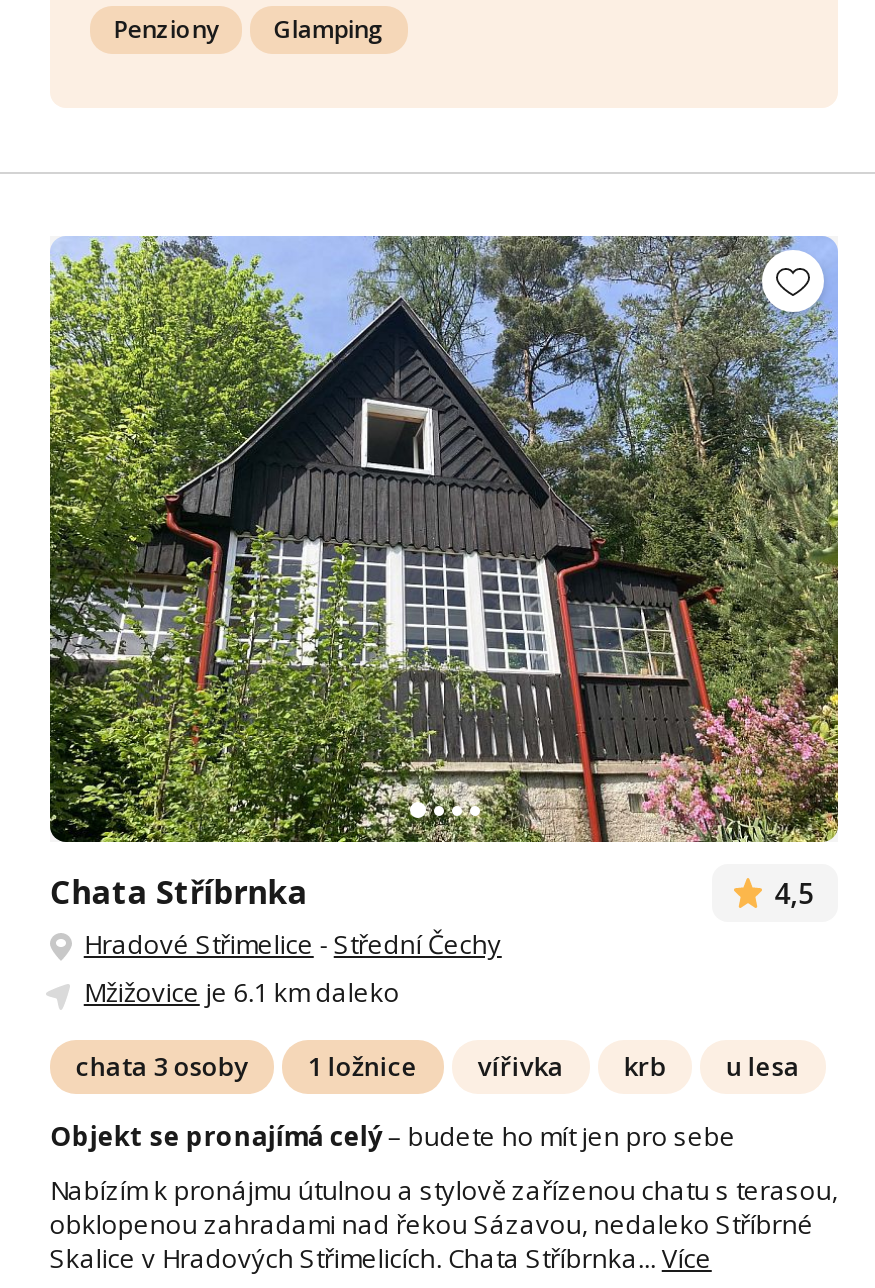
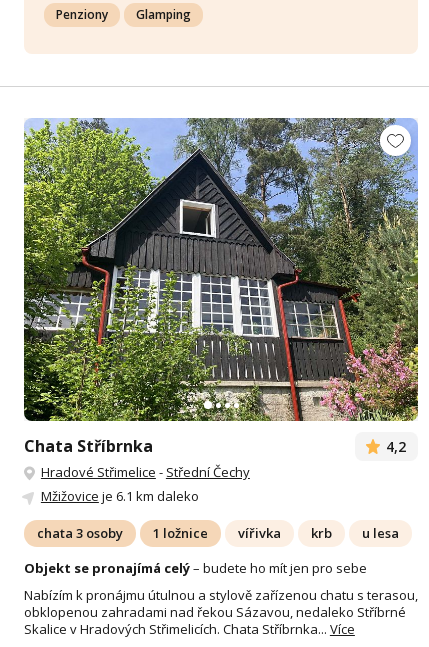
- 4,5
+ 4,2
